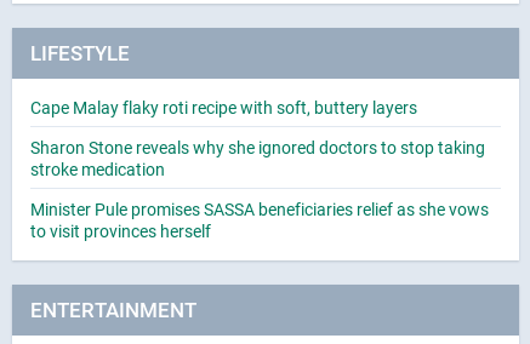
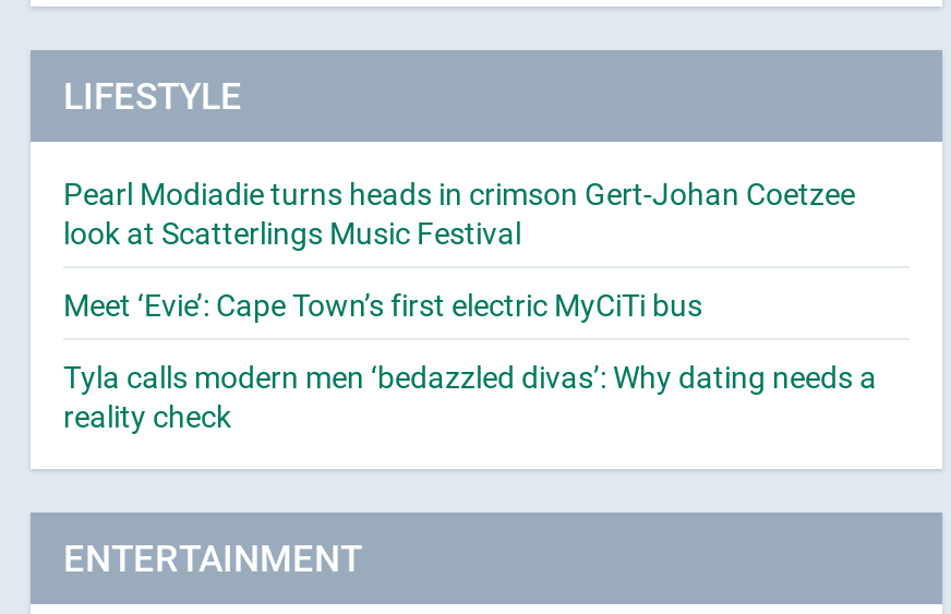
- Cape Malay flaky roti recipe with soft, buttery layers
+ Pearl Modiadie turns heads in crimson Gert-Johan Coetzee
+ look at Scatterlings Music Festival

- Sharon Stone reveals why she ignored doctors to stop taking
- stroke medication
+ Meet ‘Evie’: Cape Town’s first electric MyCiTi bus

- Minister Pule promises SASSA beneficiaries relief as she vows
- to visit provinces herself
+ Tyla calls modern men ‘bedazzled divas’: Why dating needs a
+ reality check
